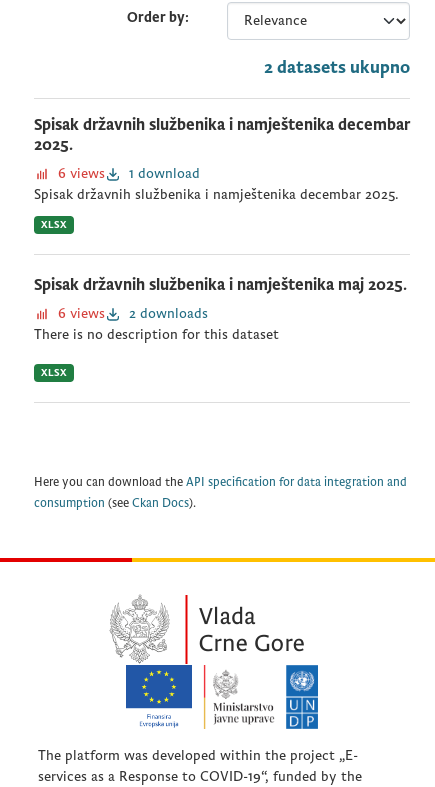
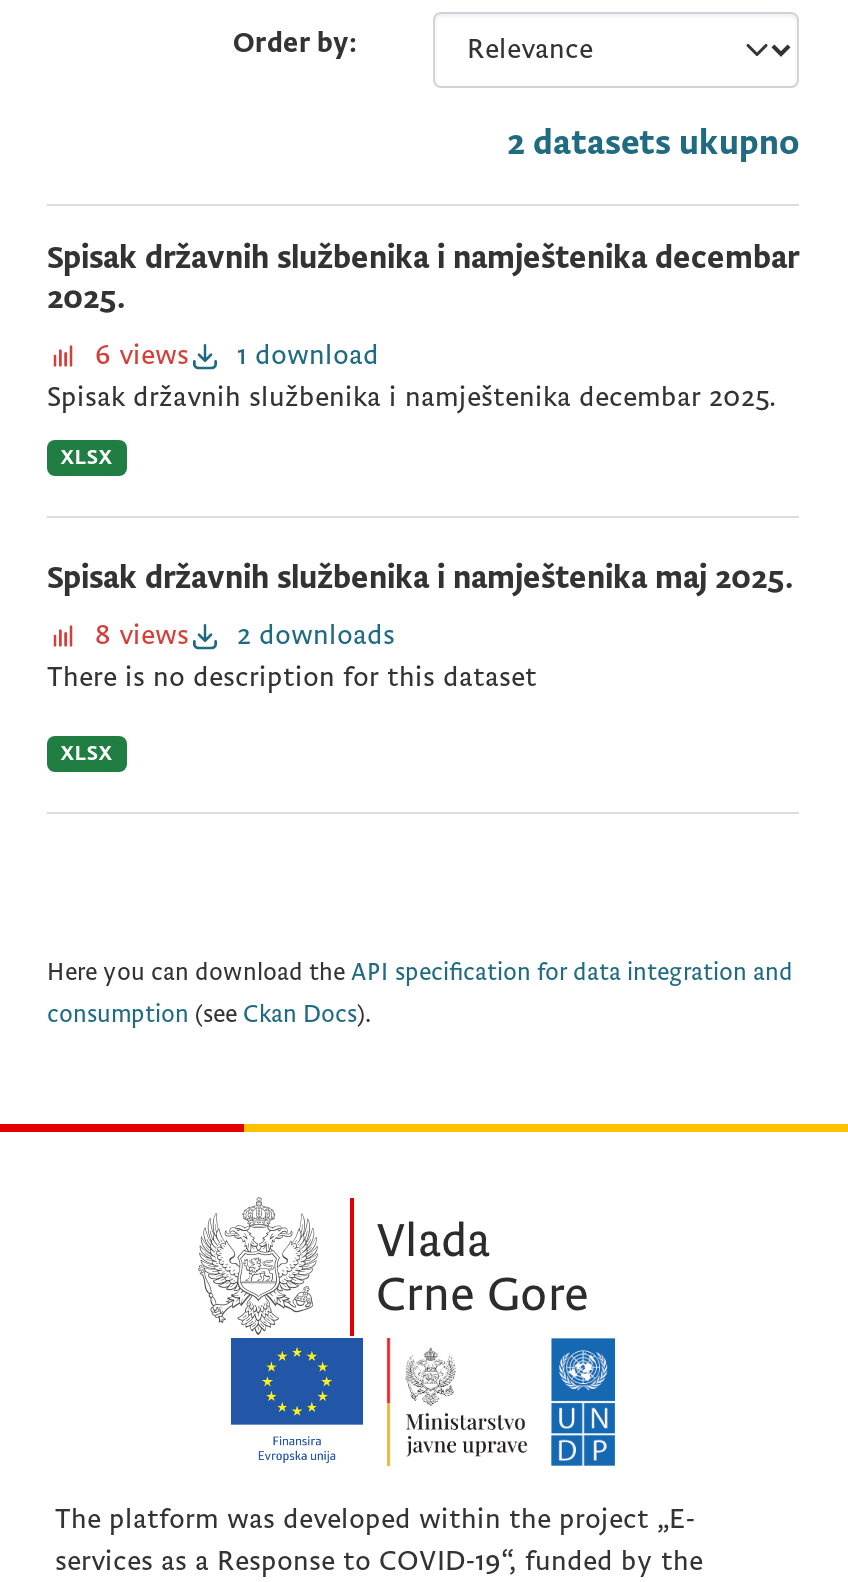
- 6 views 2 downloads
+ 8 views 2 downloads
